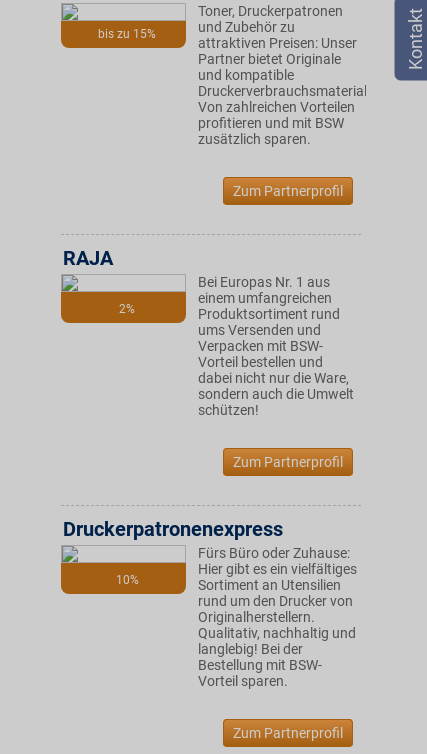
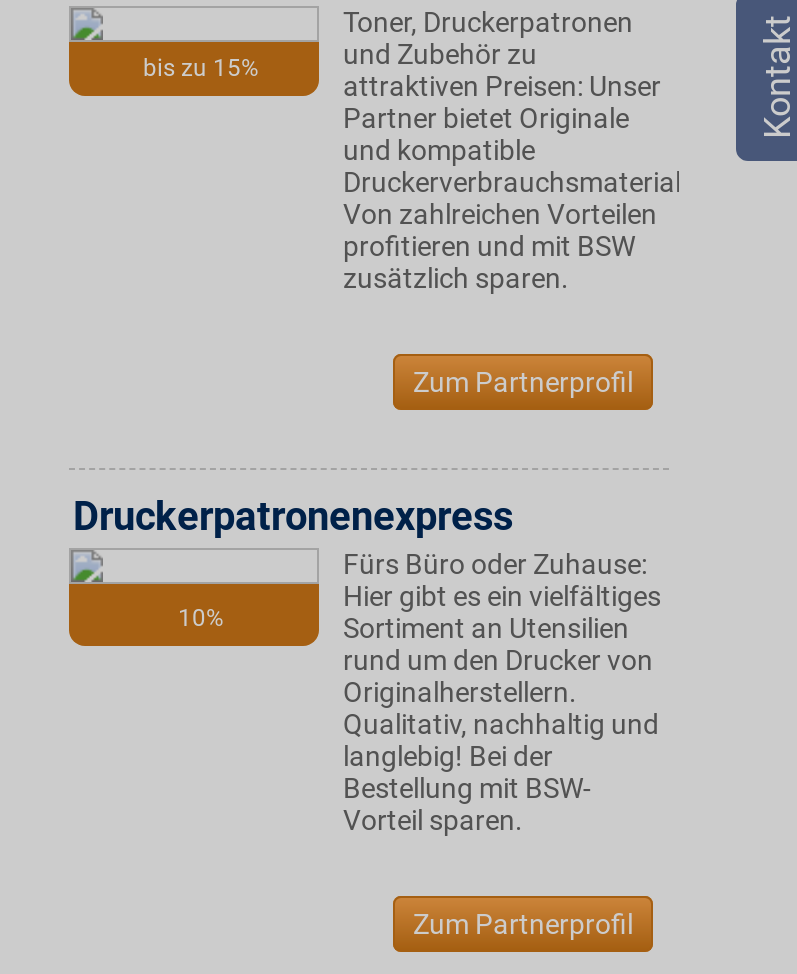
- RAJA
- Bei Europas Nr. 1 aus
- einem umfangreichen
- Produktsortiment rund
- ums Versenden und
- Verpacken mit BSW-
- Vorteil bestellen und
- dabei nicht nur die Ware,
- sondern auch die Umwelt
- schützen!
- Zum Partnerprofil

- 2%
